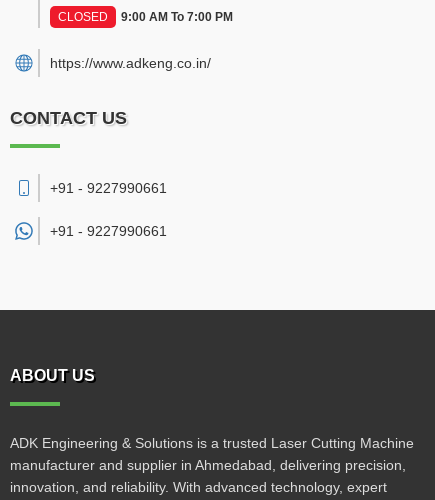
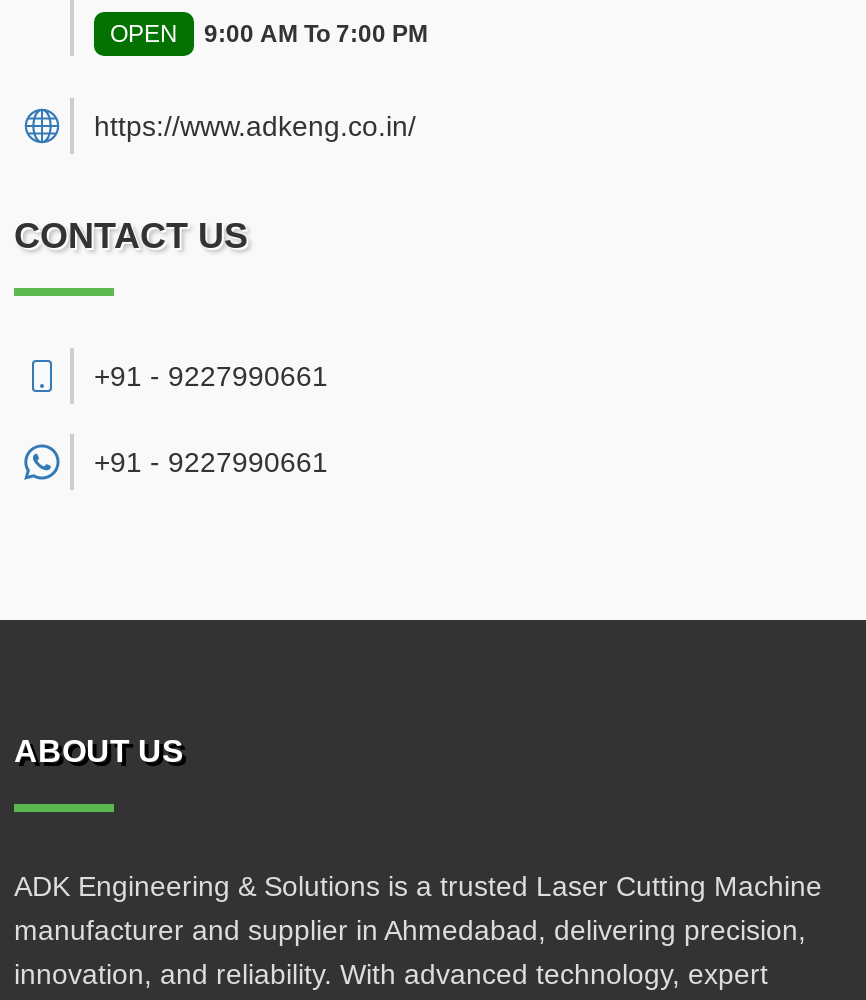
- CLOSED
+ OPEN
